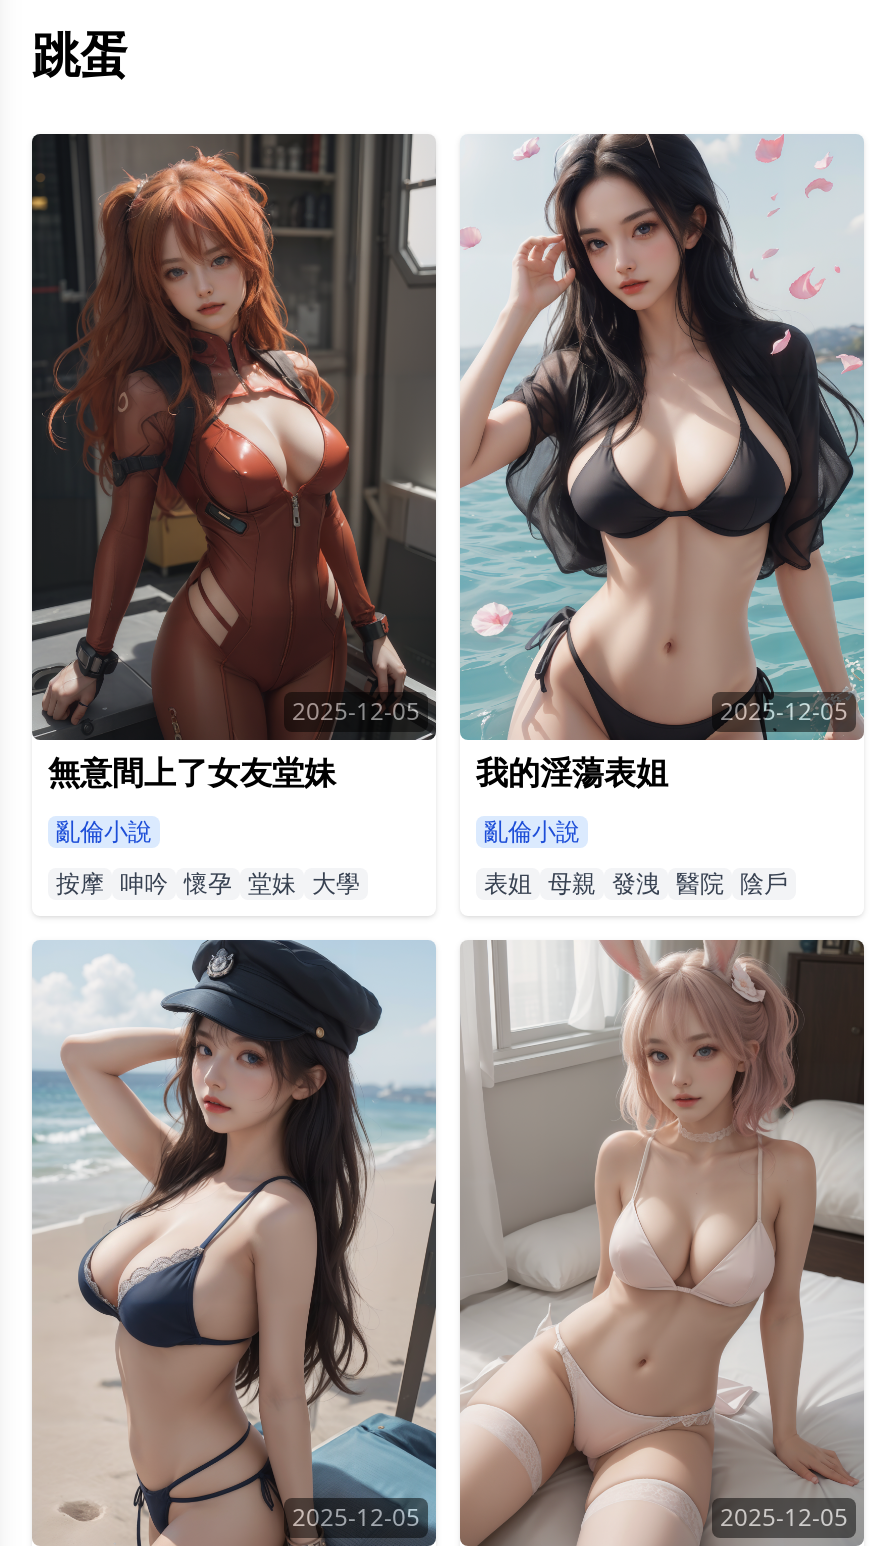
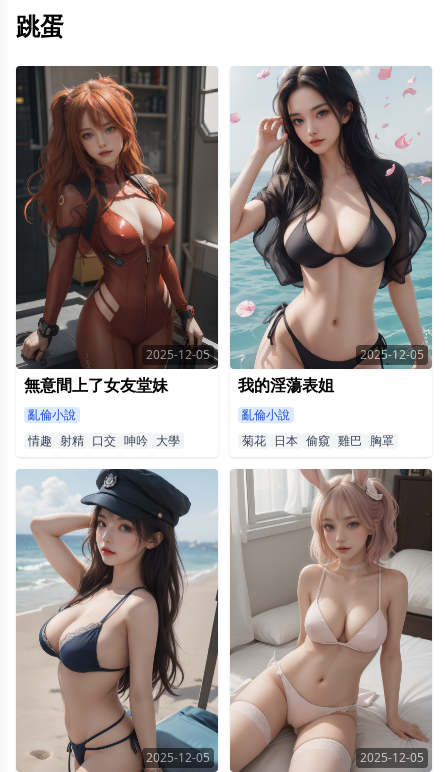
- 按摩 呻吟 懷孕 堂妹 大學
+ 情趣 射精 口交 呻吟 大學

- 表姐 母親 發洩 醫院 陰戶
+ 菊花 日本 偷窺 雞巴 胸罩
